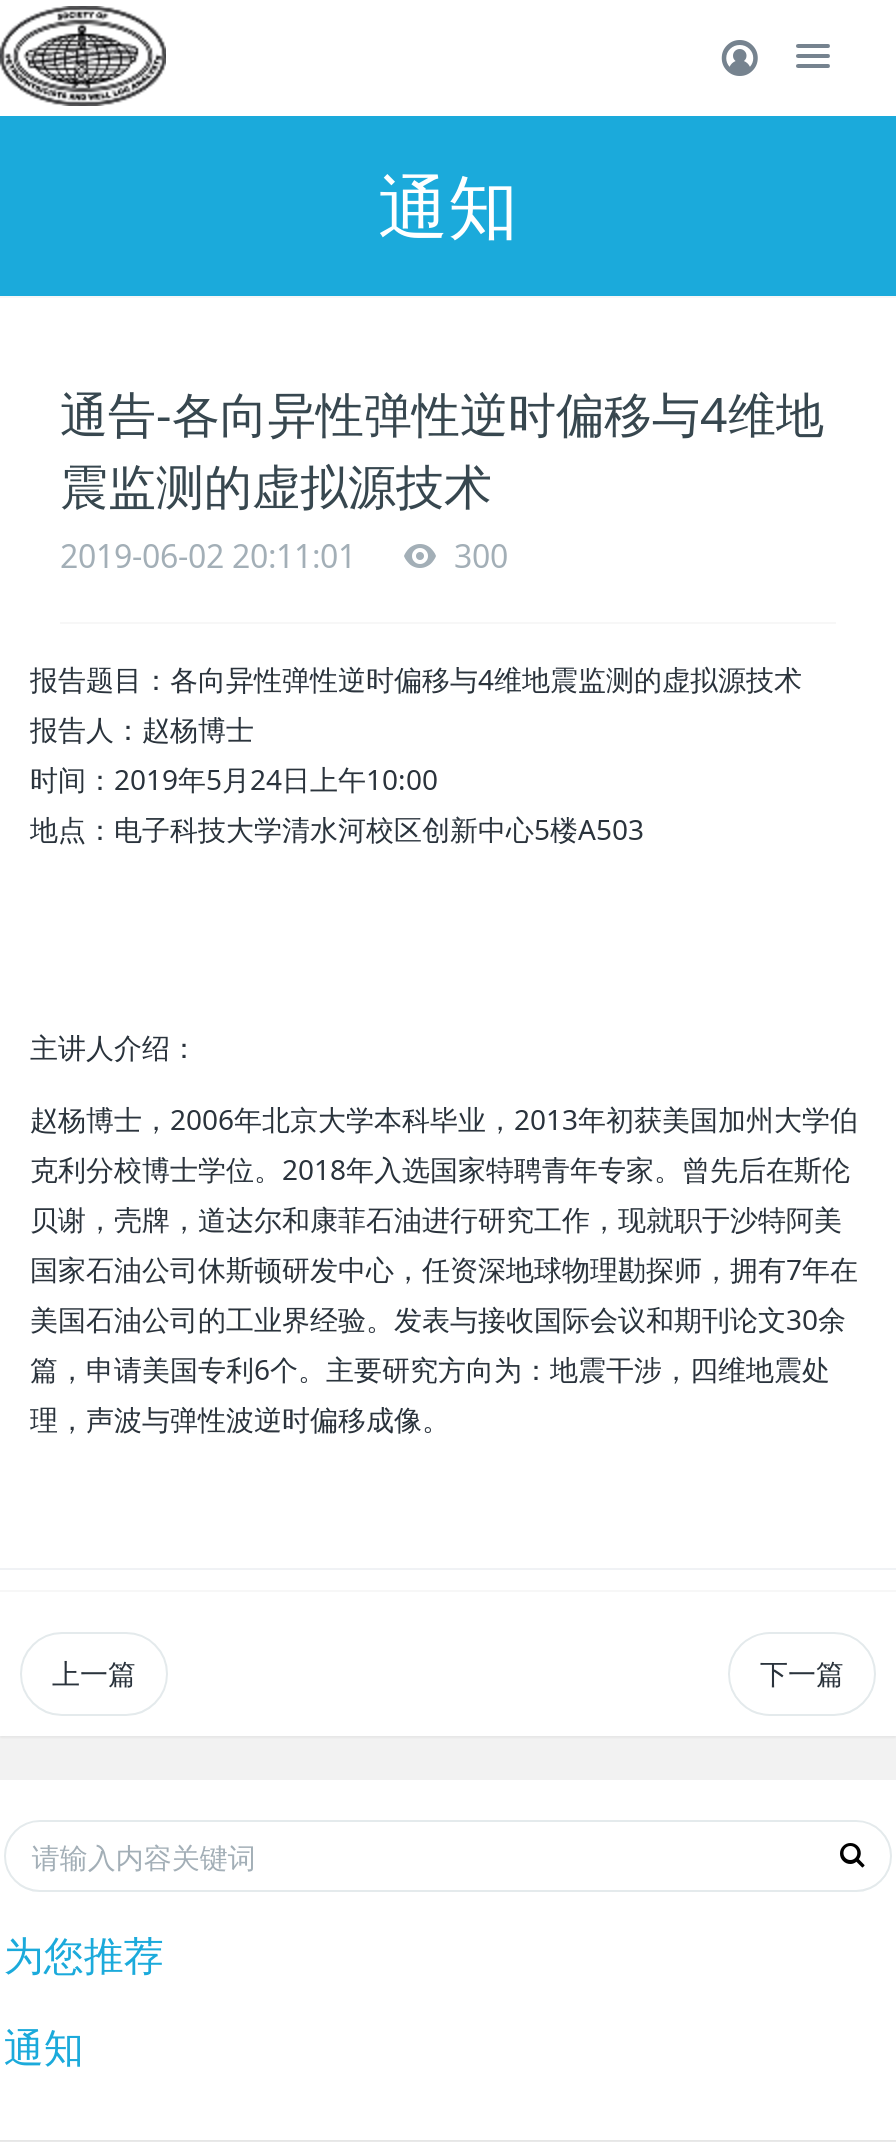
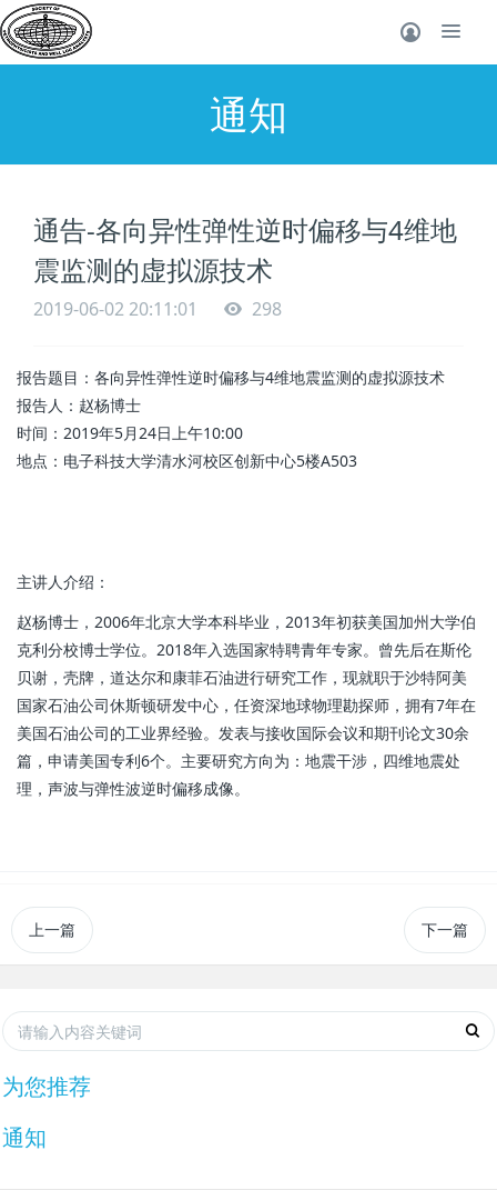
- 300
+ 298
